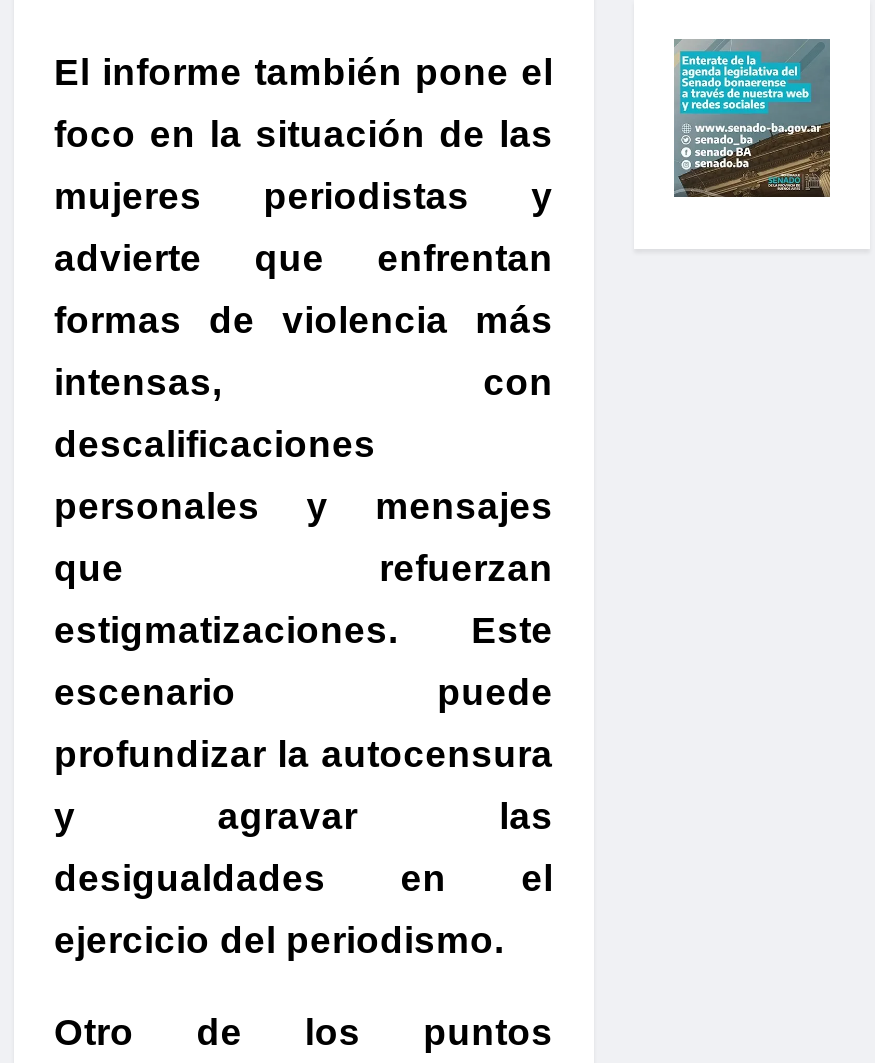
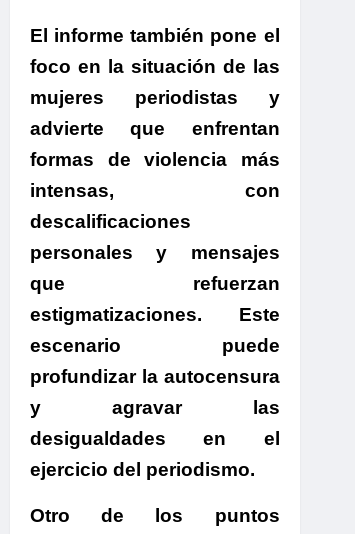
- [image]
